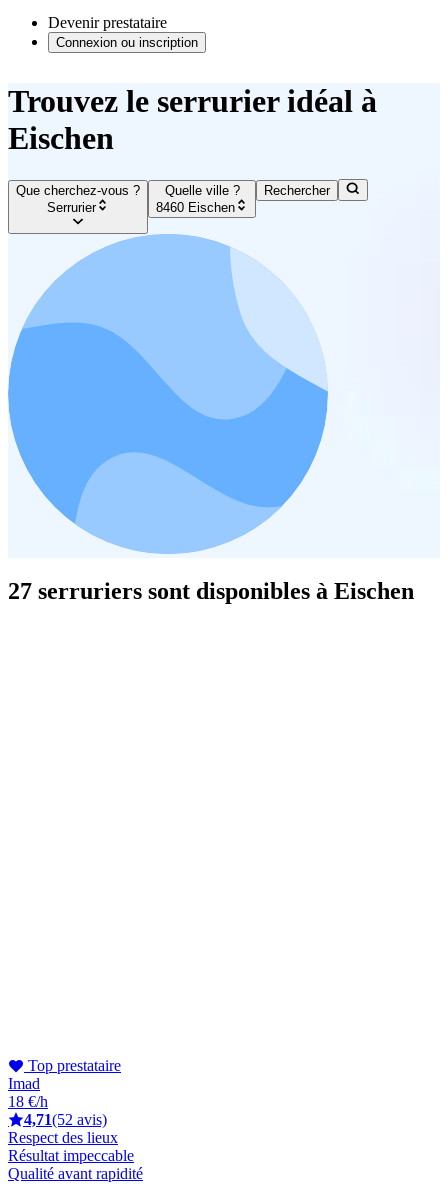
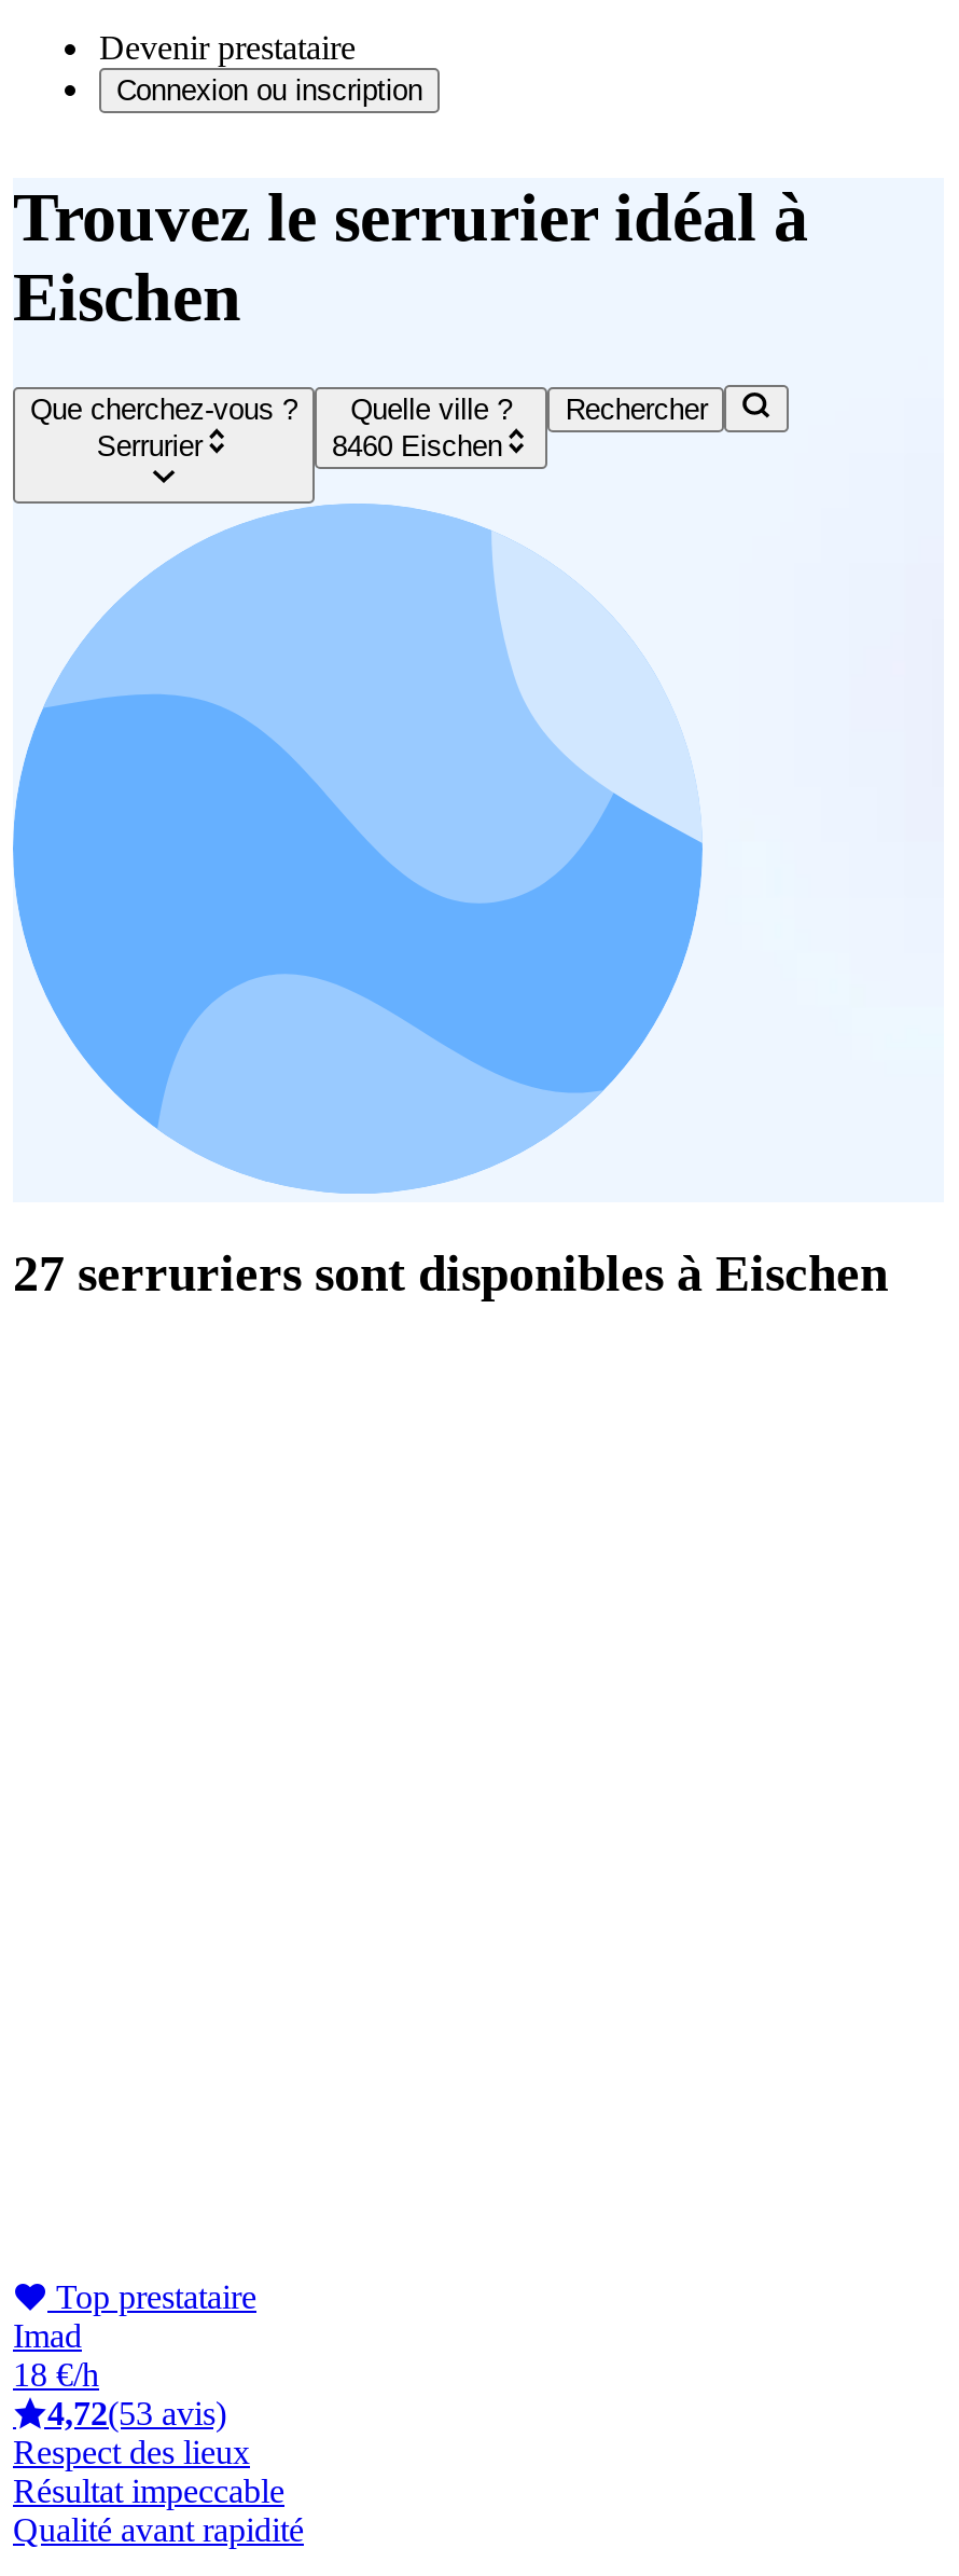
- 4,71(52 avis)
+ 4,72(53 avis)
